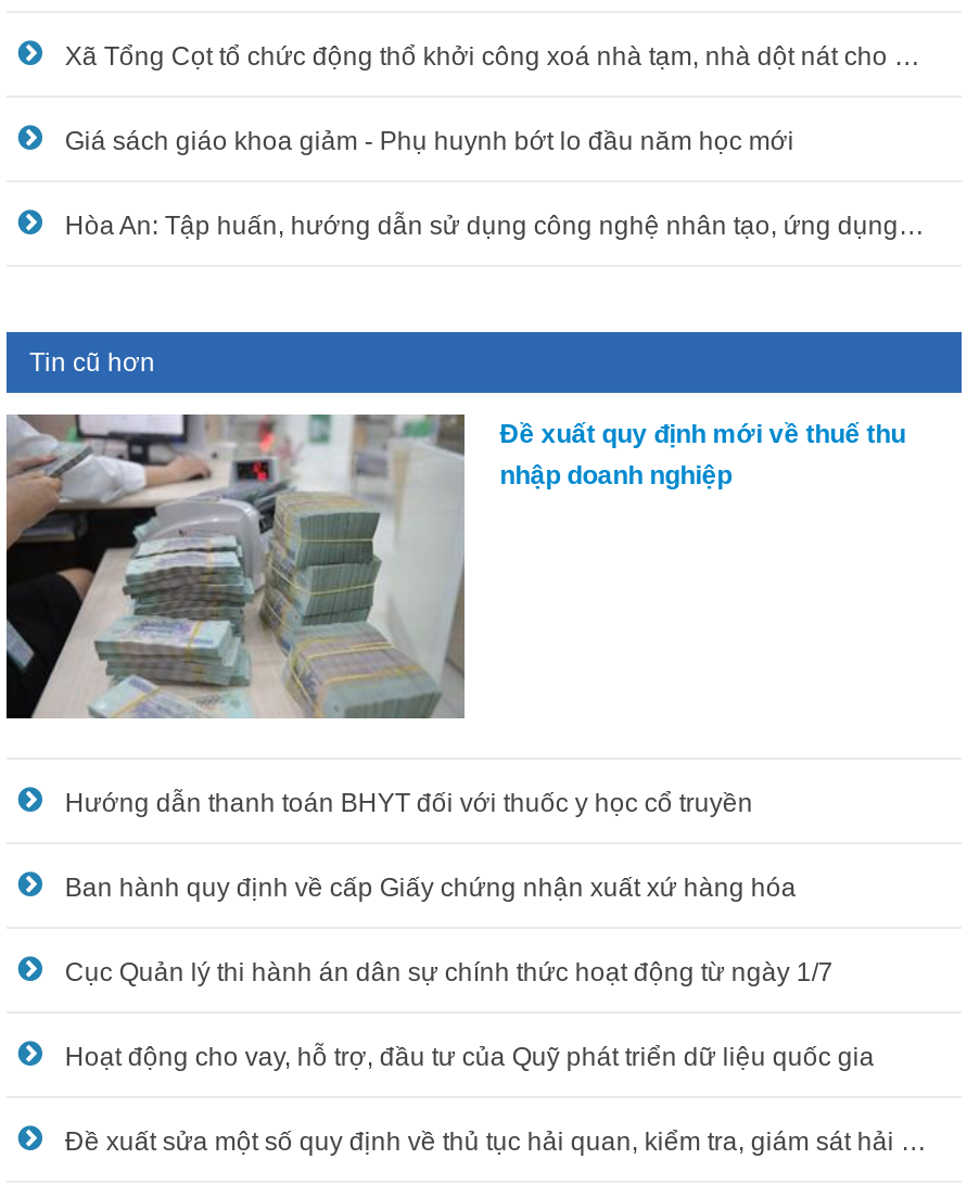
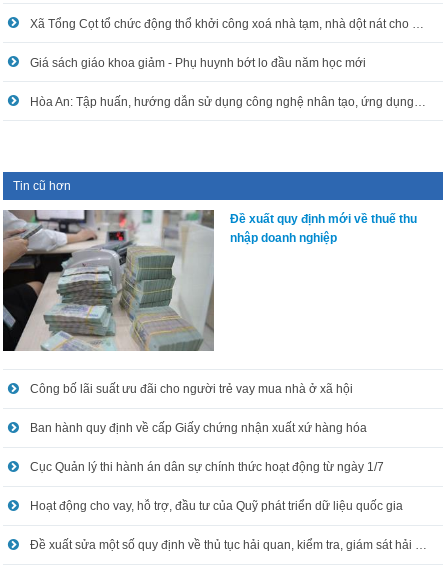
- Hướng dẫn thanh toán BHYT đối với thuốc y học cổ truyền
+ Công bố lãi suất ưu đãi cho người trẻ vay mua nhà ở xã hội
